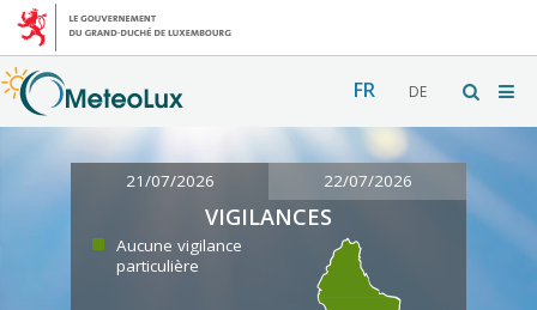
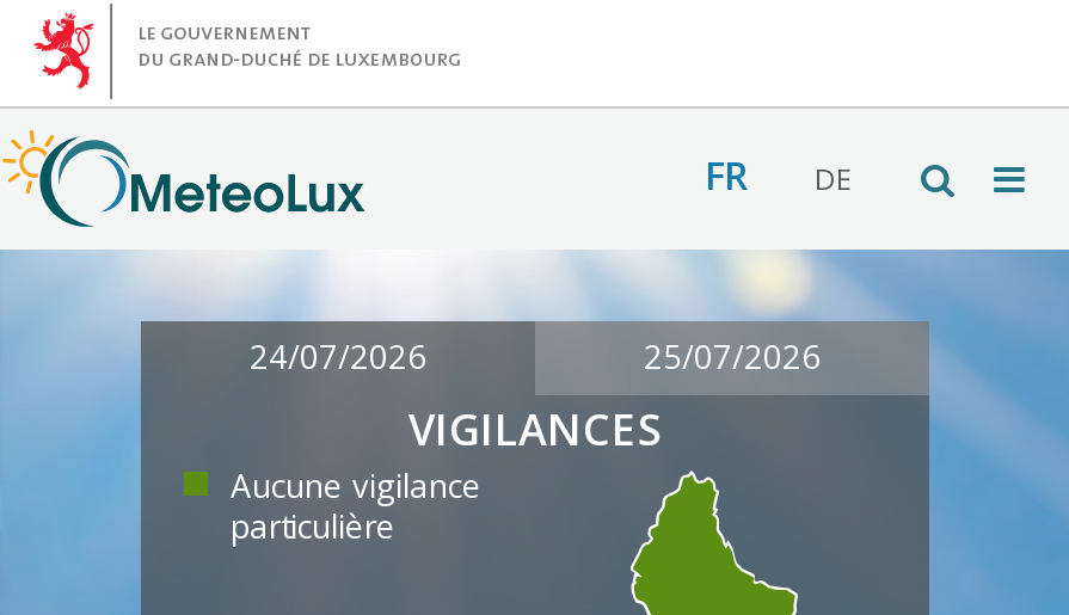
- 21/07/2026
+ 24/07/2026

- 22/07/2026
+ 25/07/2026
